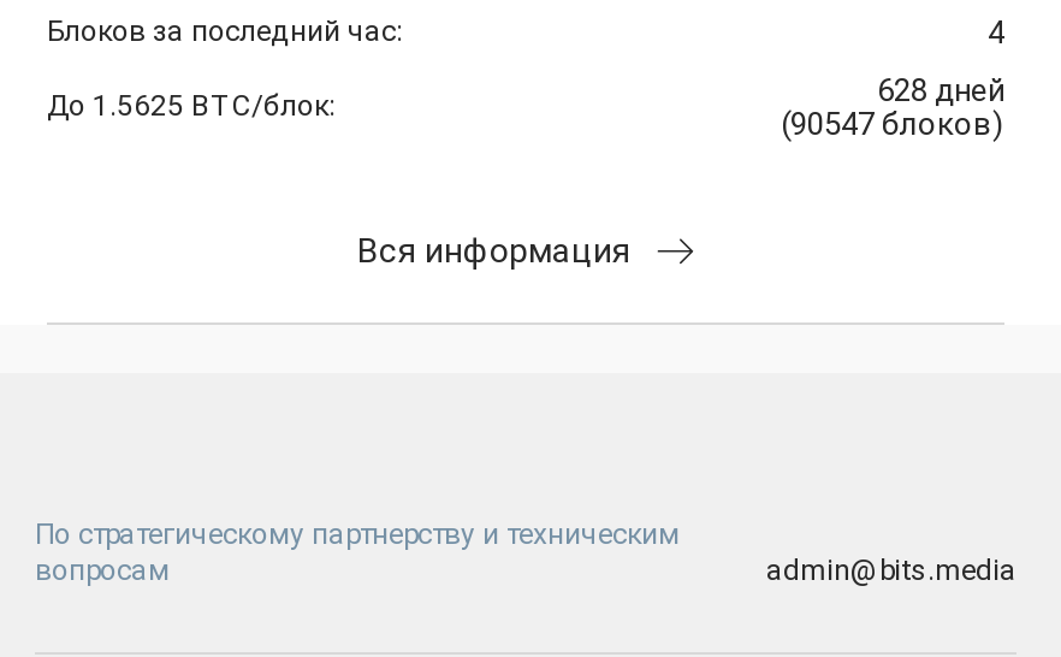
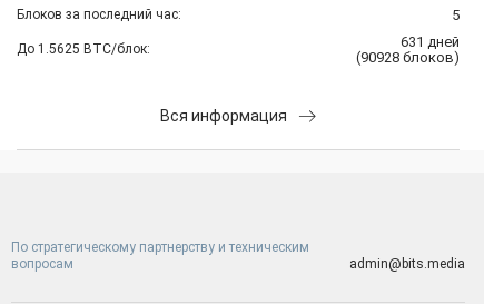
- 4
+ 5

- 628 дней
+ 631 дней

- (90547 блоков)
+ (90928 блоков)
